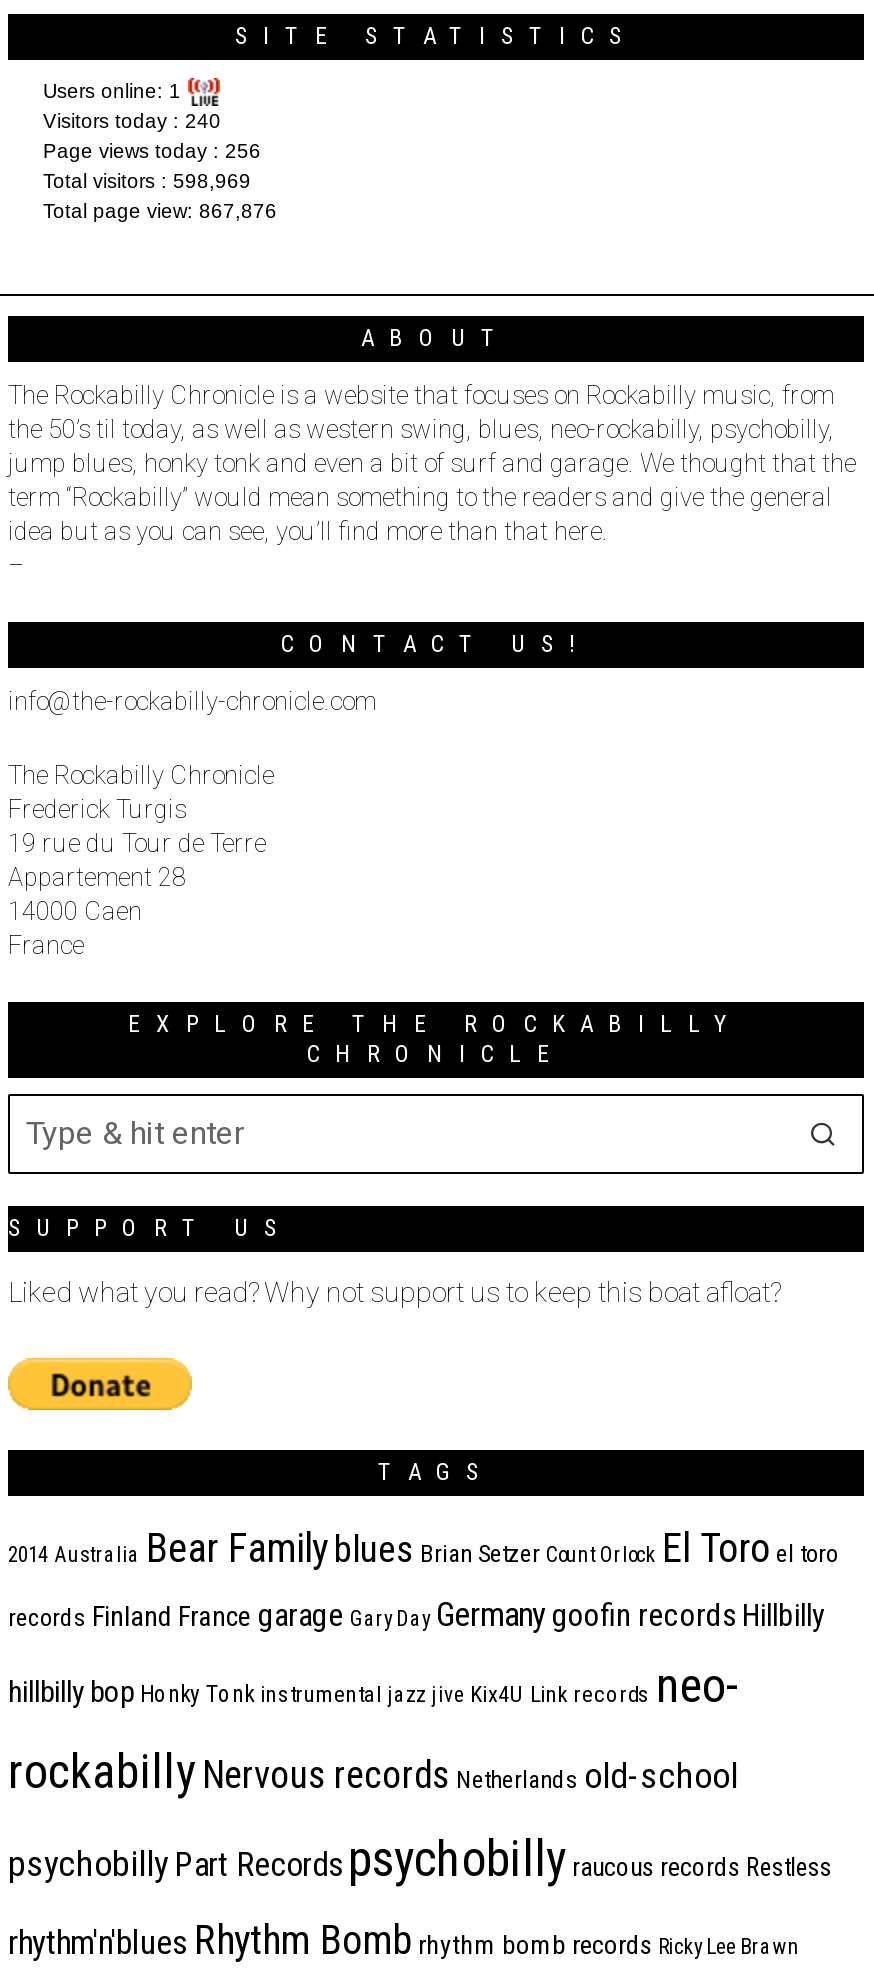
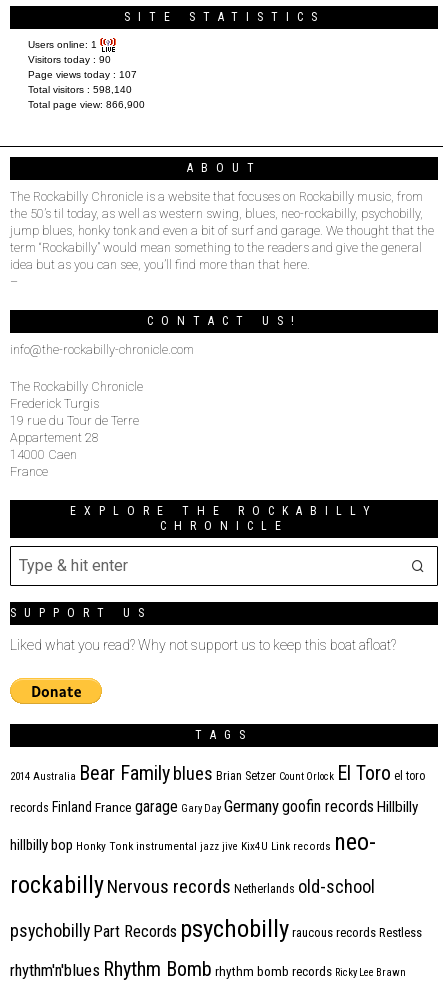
- Visitors today : 240
+ Visitors today : 90

- Page views today : 256
+ Page views today : 107

- Total visitors : 598,969
+ Total visitors : 598,140

- Total page view: 867,876
+ Total page view: 866,900
